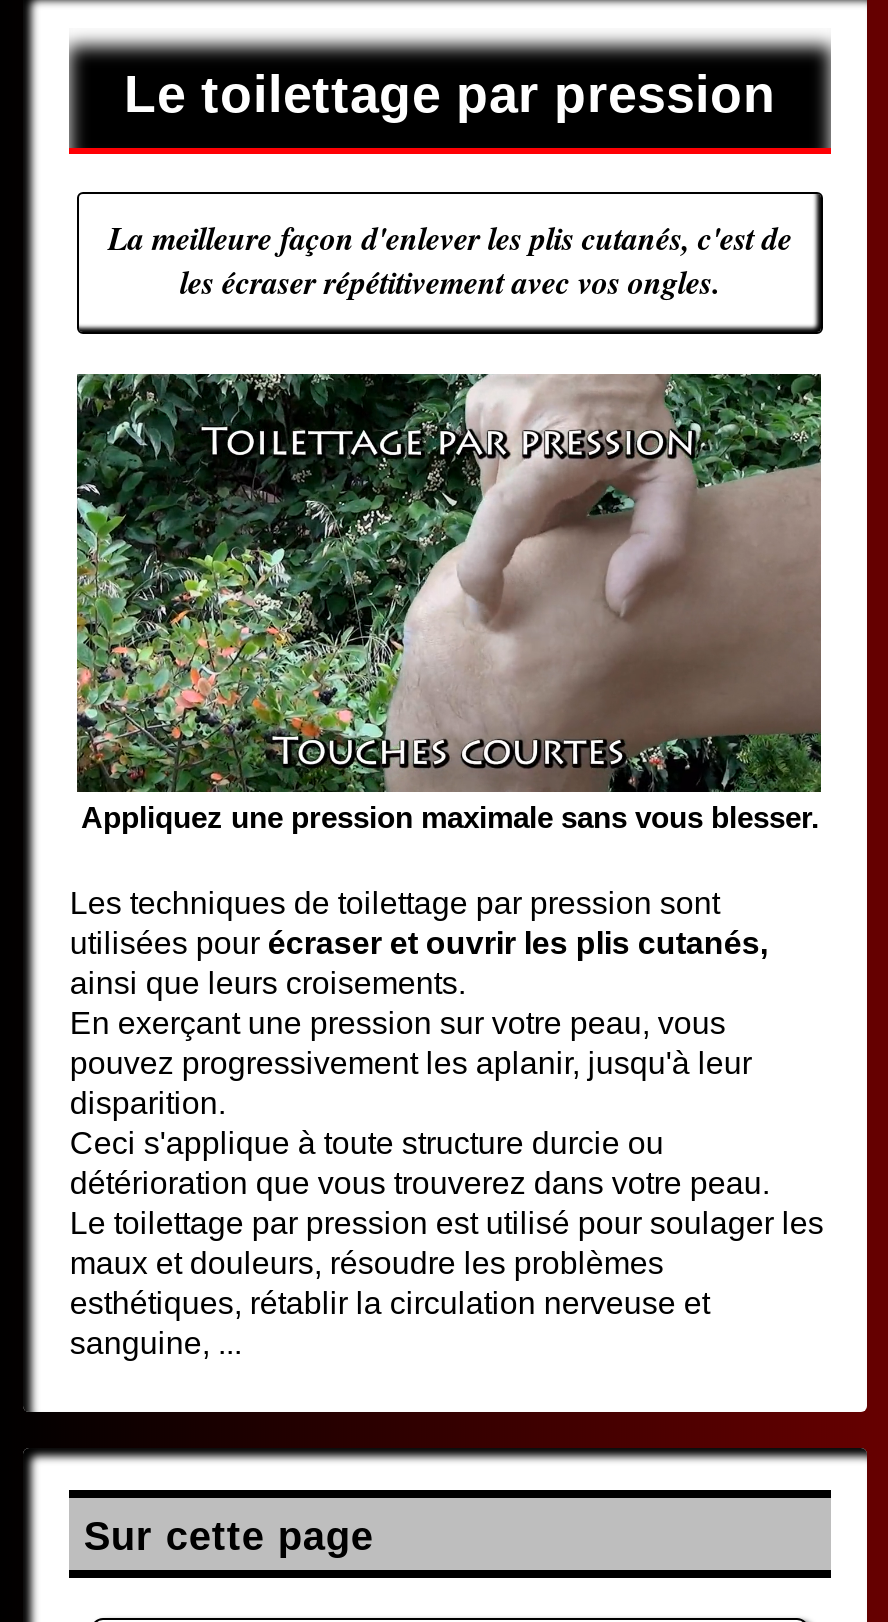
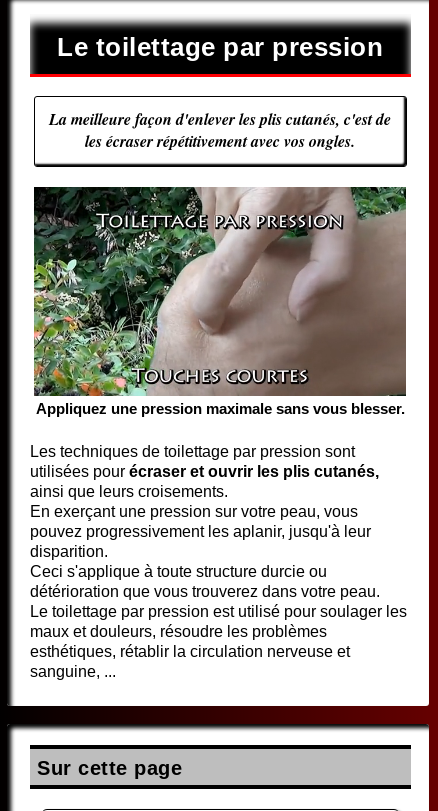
- [image]
+ [image]
